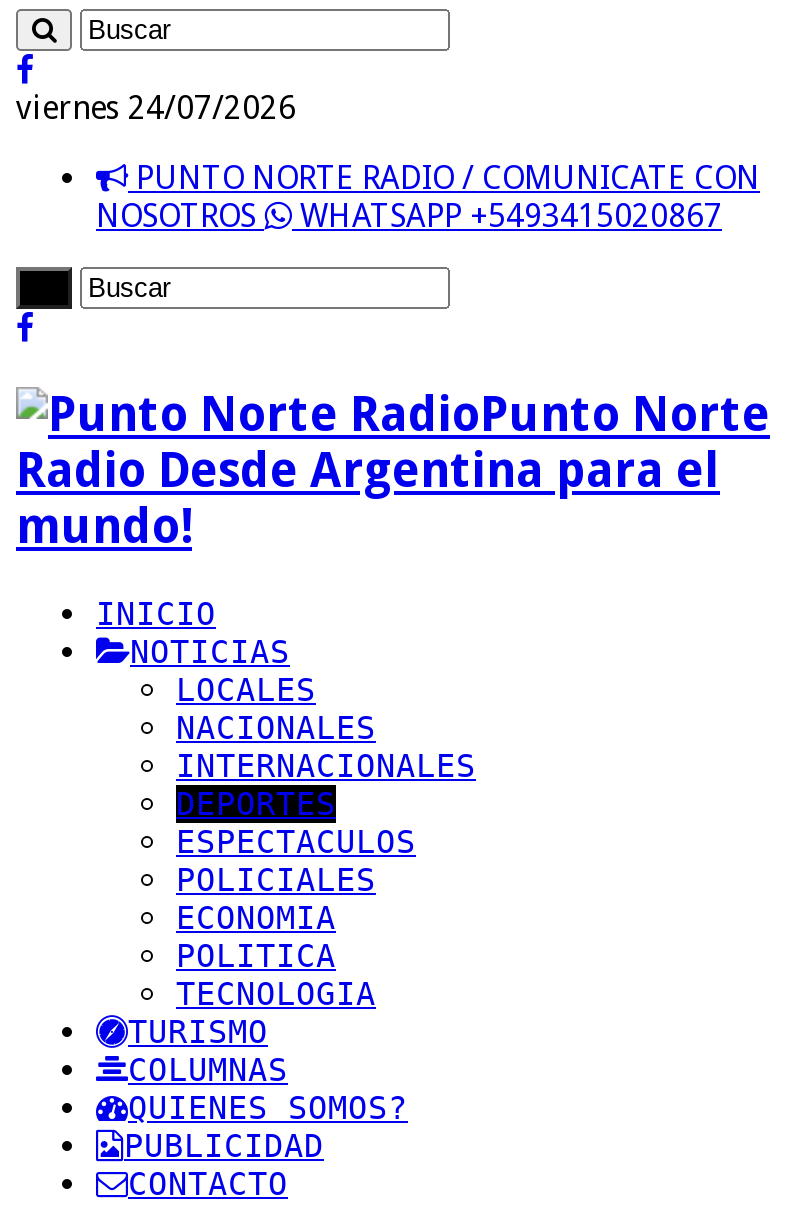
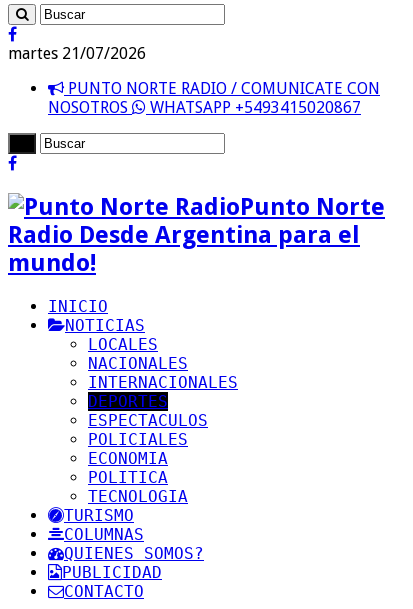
- viernes 24/07/2026
+ martes 21/07/2026
